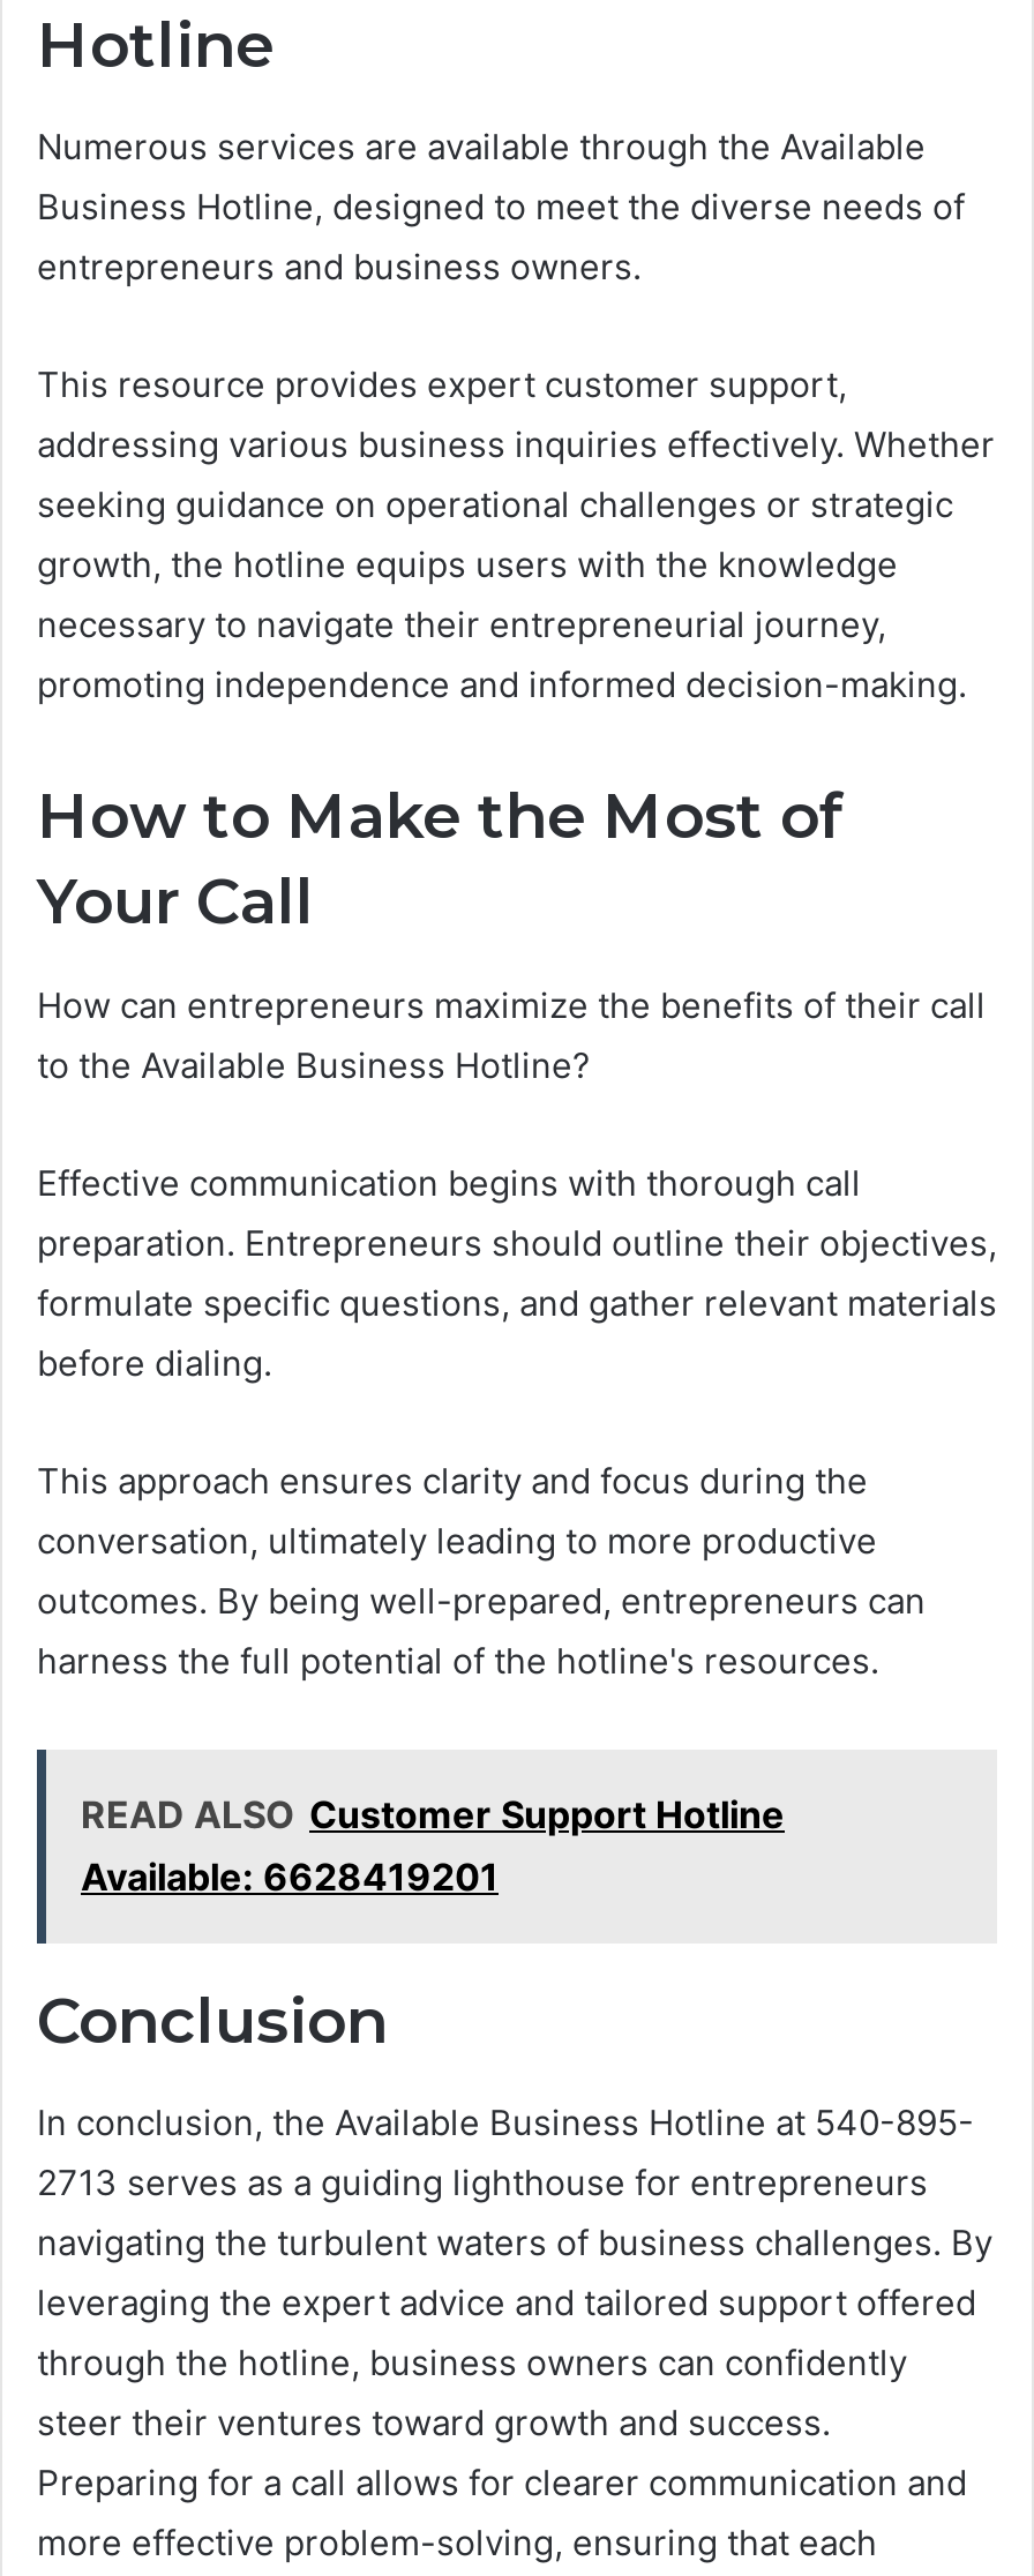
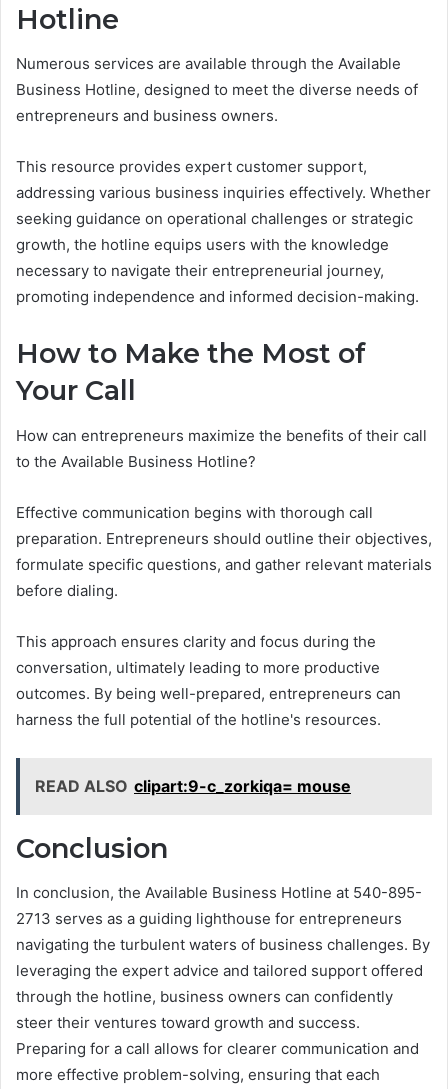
- READ ALSO Customer Support Hotline
- Available: 6628419201
+ READ ALSO clipart:9-c_zorkiqa= mouse
